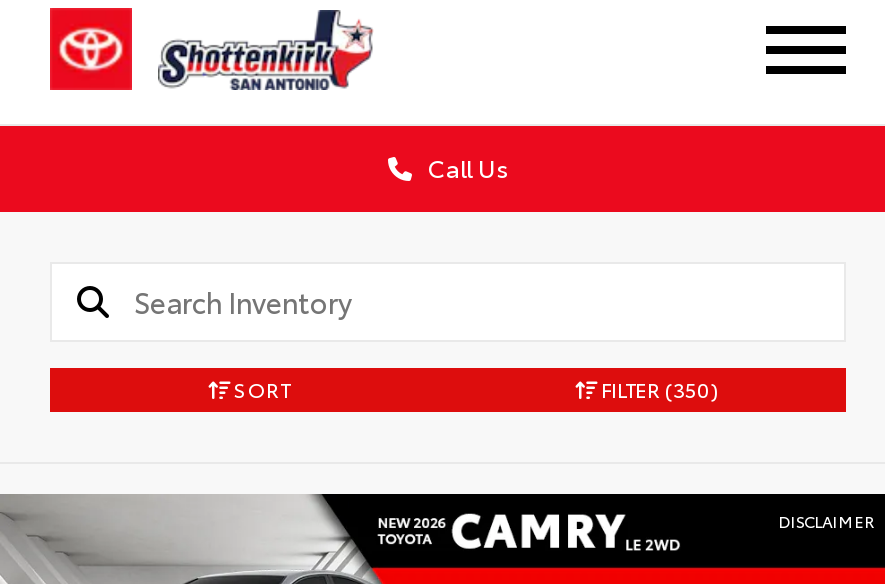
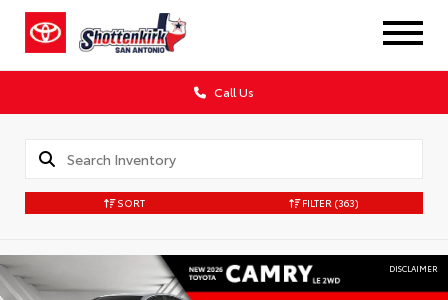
- FILTER (350)
+ FILTER (363)
